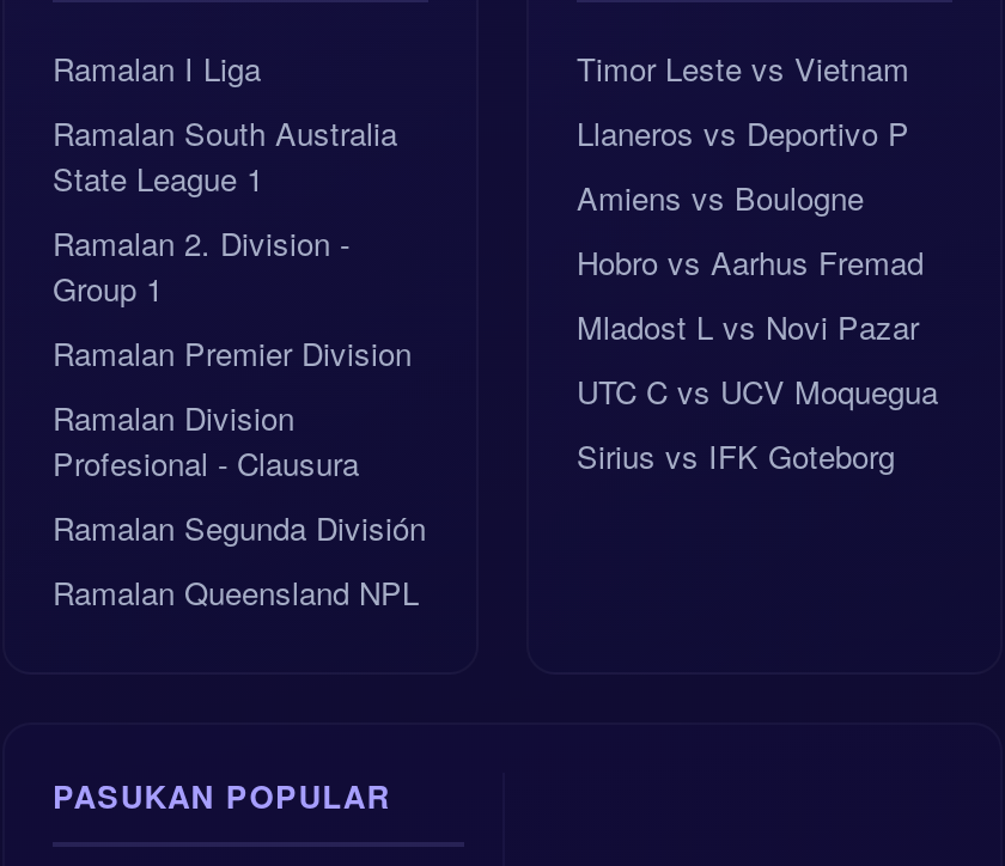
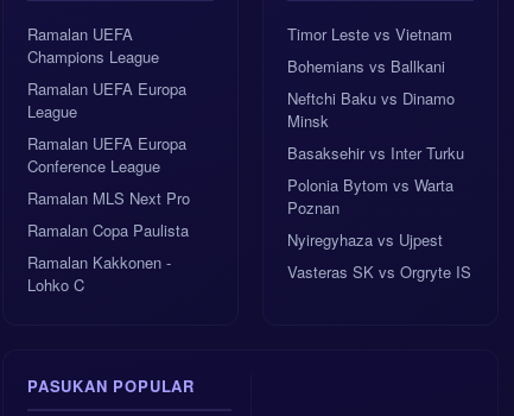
- Ramalan I Liga
- Ramalan South Australia
- State League 1
- Ramalan 2. Division -
- Group 1
- Ramalan Premier Division
- Ramalan Division
- Profesional - Clausura
- Ramalan Segunda División
- Ramalan Queensland NPL
+ Ramalan UEFA
+ Champions League
+ Ramalan UEFA Europa
+ League
+ Ramalan UEFA Europa
+ Conference League
+ Ramalan MLS Next Pro
+ Ramalan Copa Paulista
+ Ramalan Kakkonen -
+ Lohko C

- Llaneros vs Deportivo P
- Amiens vs Boulogne
- Hobro vs Aarhus Fremad
- Mladost L vs Novi Pazar
- UTC C vs UCV Moquegua
- Sirius vs IFK Goteborg
+ Bohemians vs Ballkani
+ Neftchi Baku vs Dinamo
+ Minsk
+ Basaksehir vs Inter Turku
+ Polonia Bytom vs Warta
+ Poznan
+ Nyiregyhaza vs Ujpest
+ Vasteras SK vs Orgryte IS
